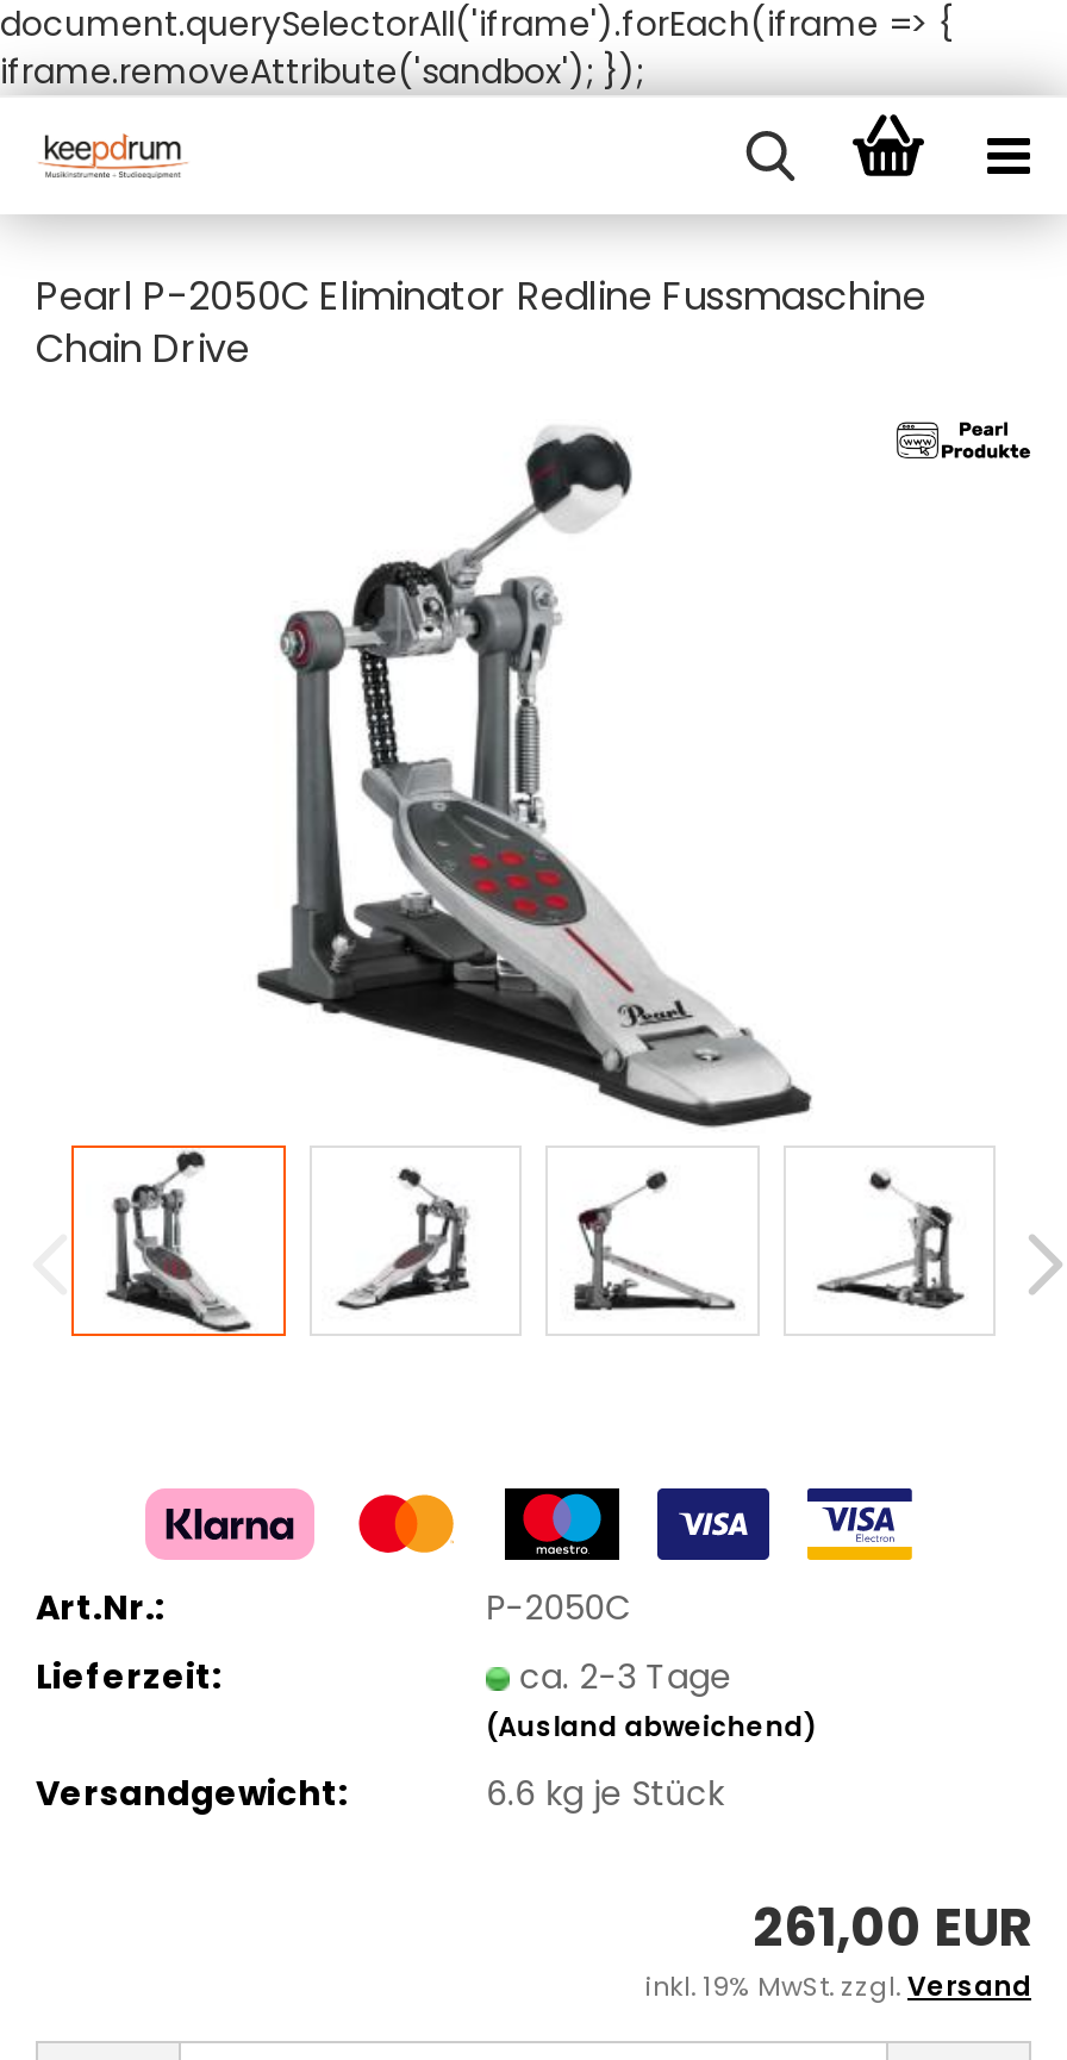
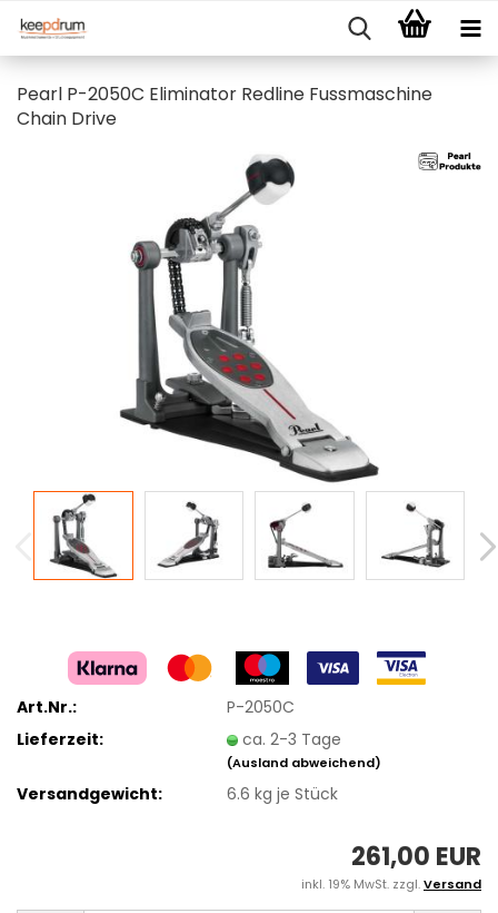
- document.querySelectorAll('iframe').forEach(iframe => {
- iframe.removeAttribute('sandbox'); });
